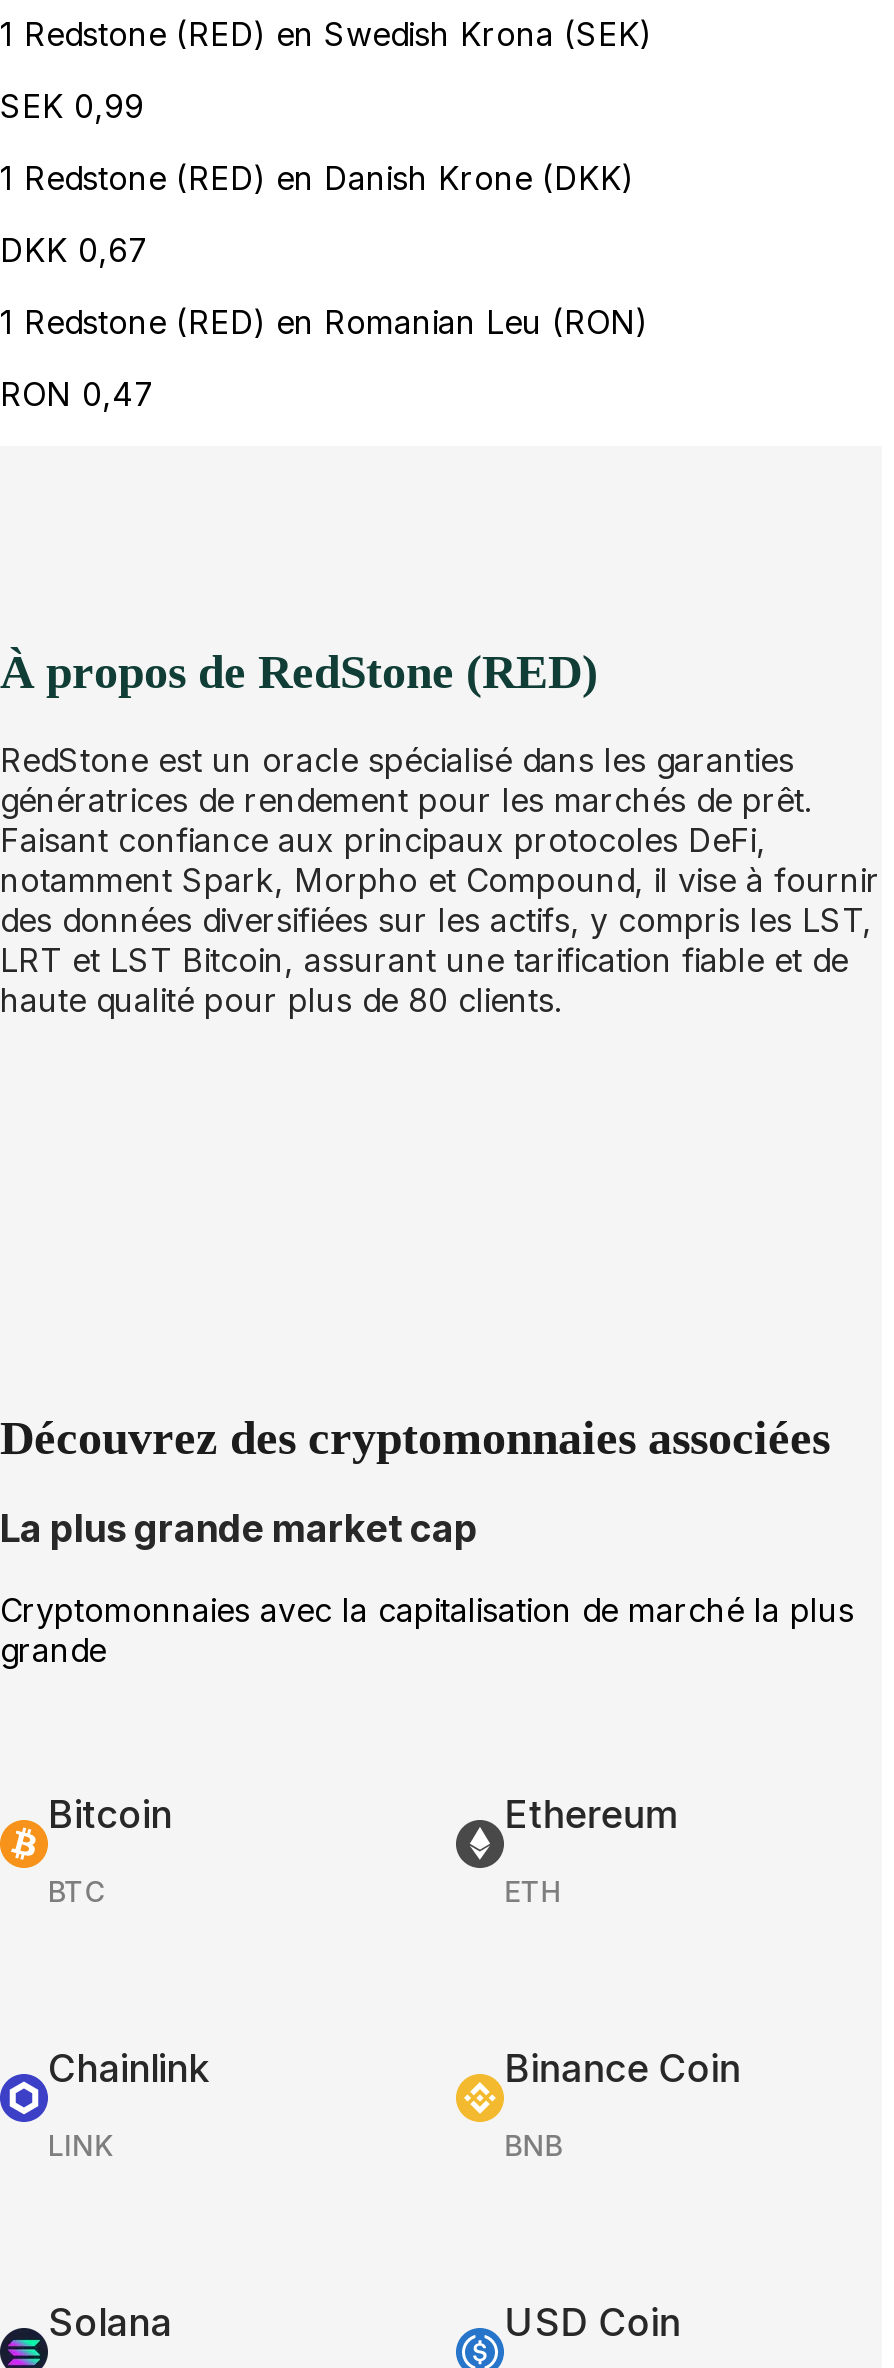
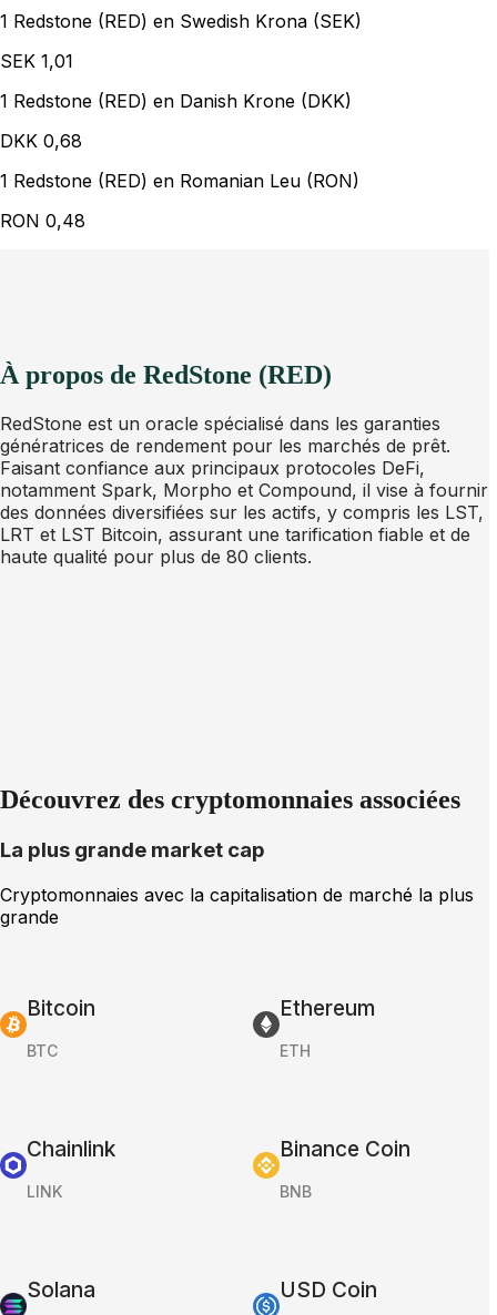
- SEK 0,99
+ SEK 1,01

- DKK 0,67
+ DKK 0,68

- RON 0,47
+ RON 0,48
